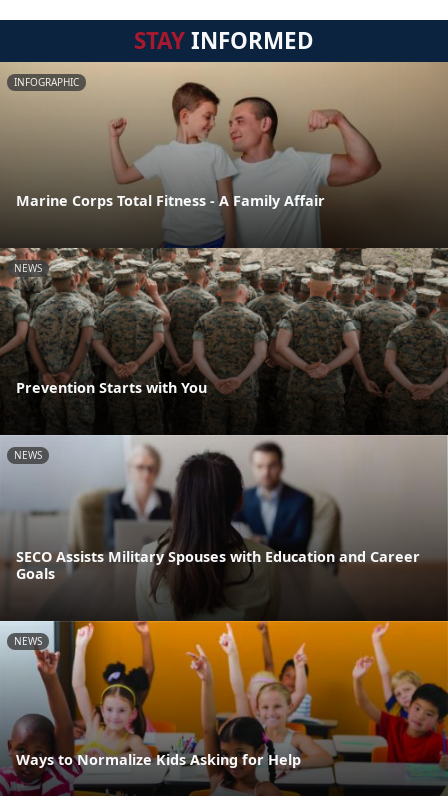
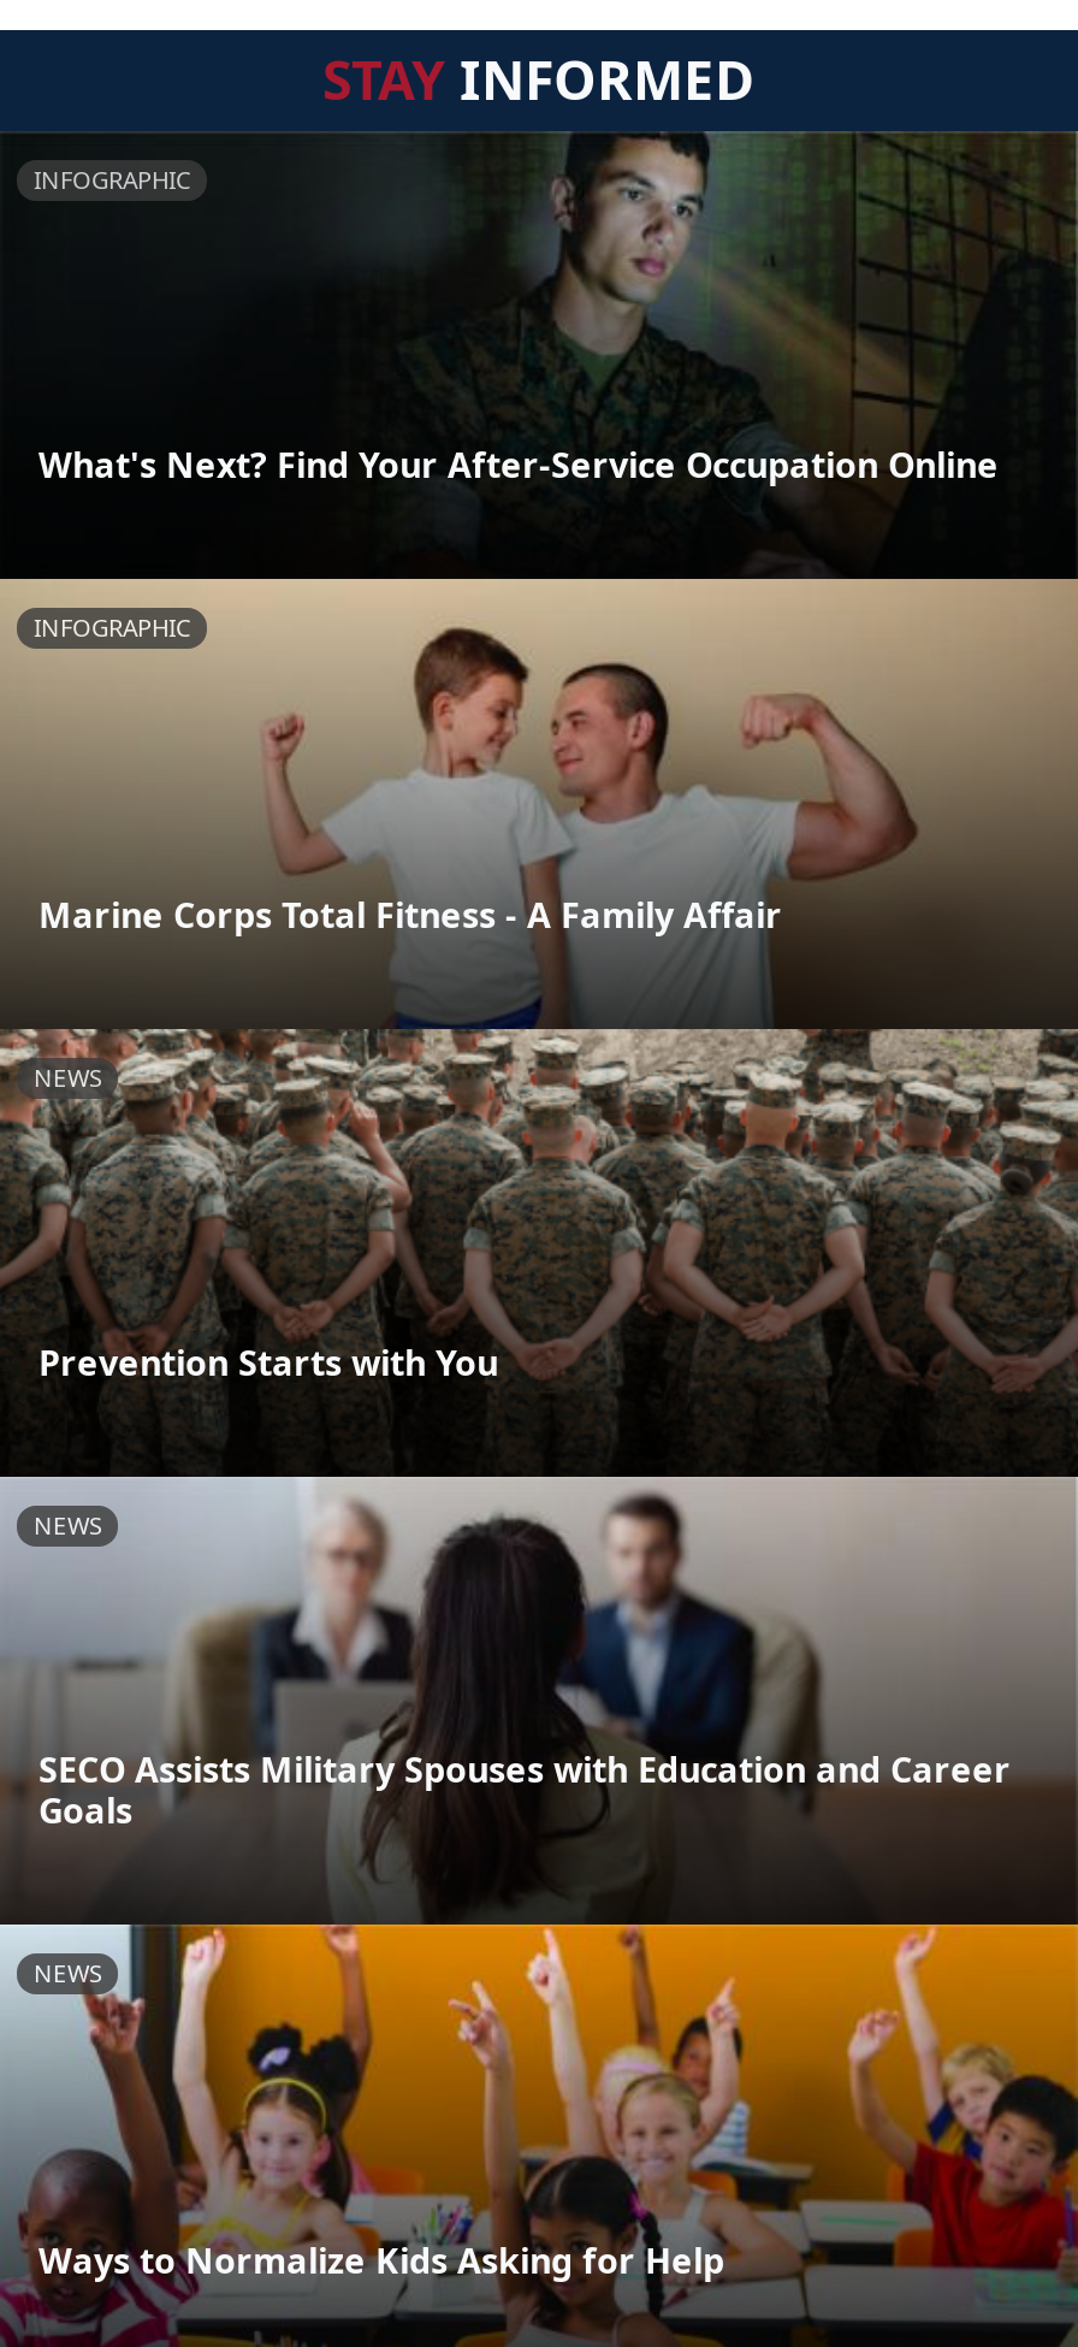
+ [image]
+ INFOGRAPHIC

+ What's Next? Find Your After-Service Occupation Online
